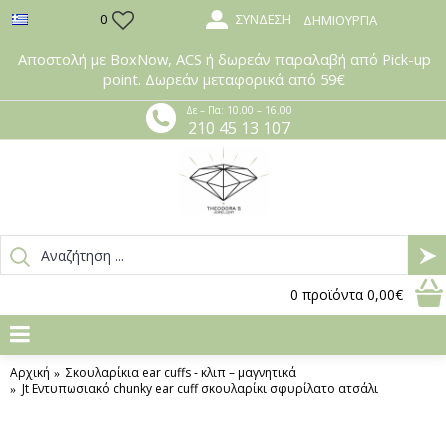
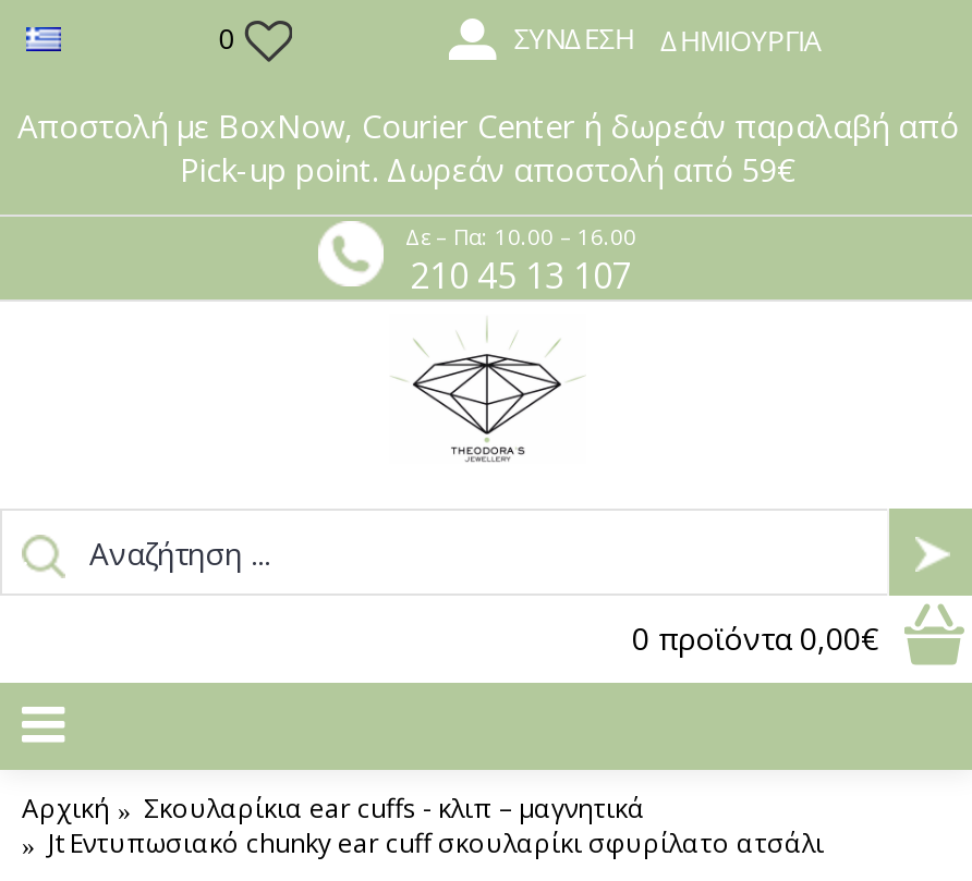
- Αποστολή με BoxNow, ACS ή δωρεάν παραλαβή από Pick-up
- point. Δωρεάν μεταφορικά από 59€
+ Αποστολή με BoxNow, Courier Center ή δωρεάν παραλαβή από
+ Pick-up point. Δωρεάν αποστολή από 59€
